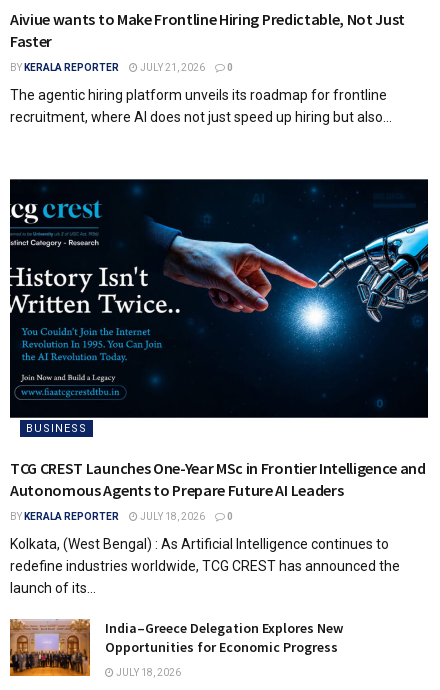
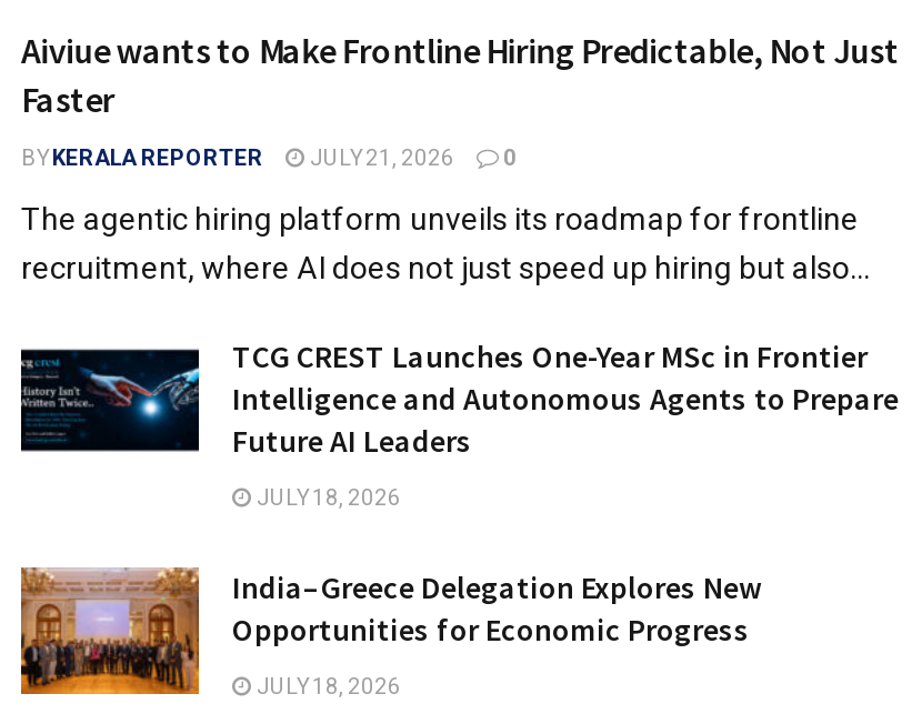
- [image]

- BUSINESS
- TCG CREST Launches One-Year MSc in Frontier Intelligence and
- Autonomous Agents to Prepare Future AI Leaders
- BY KERALA REPORTER
+ TCG CREST Launches One-Year MSc in Frontier
+ Intelligence and Autonomous Agents to Prepare
+ Future AI Leaders

- 0
- Kolkata, (West Bengal) : As Artificial Intelligence continues to
- redefine industries worldwide, TCG CREST has announced the
- launch of its...
